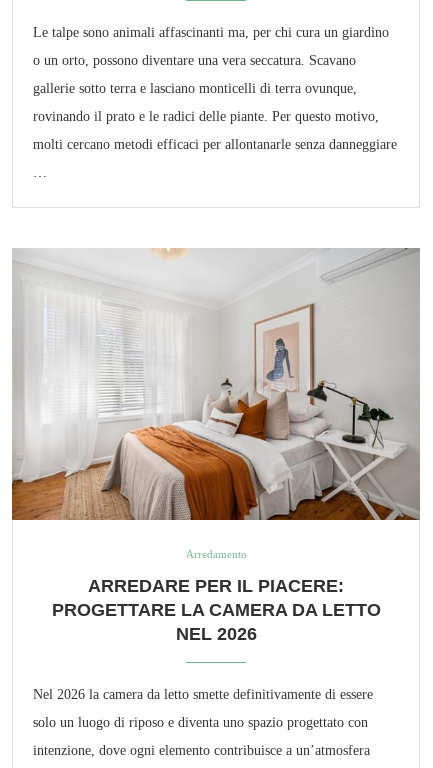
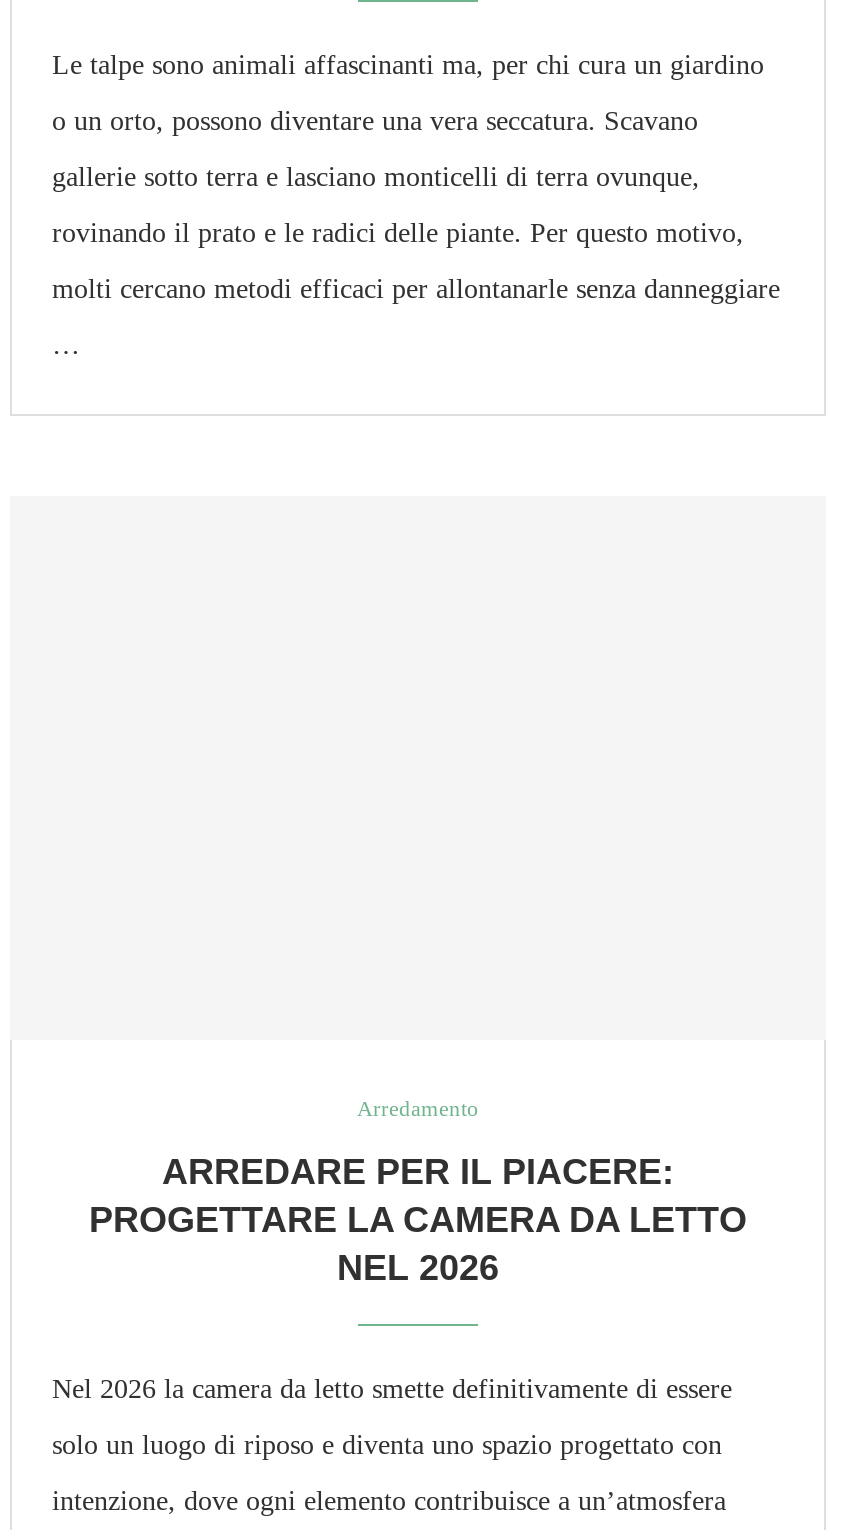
- [image]
